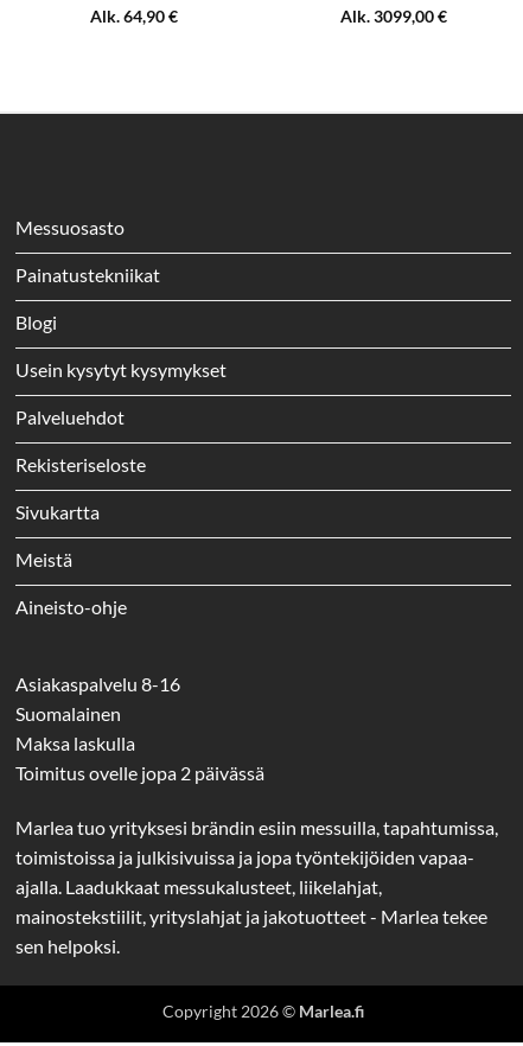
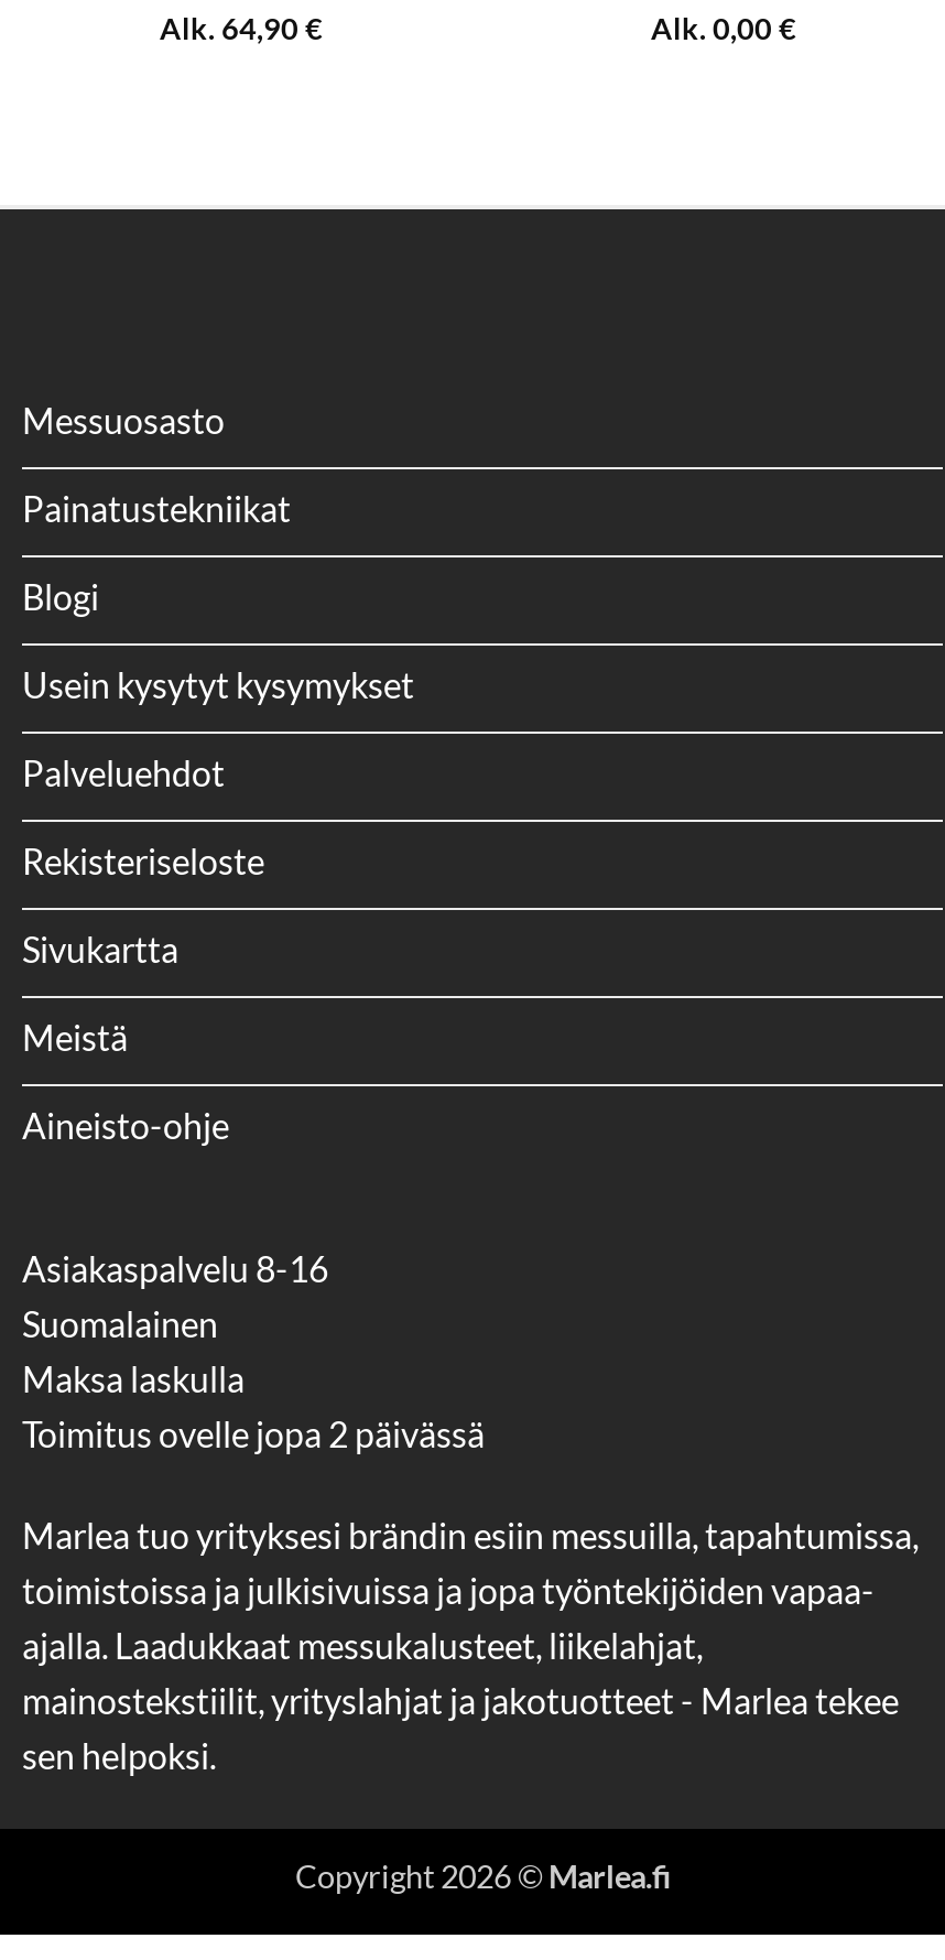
- Alk. 3099,00 €
+ Alk. 0,00 €
